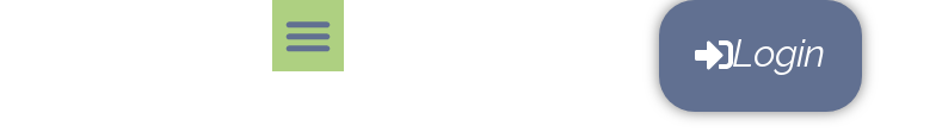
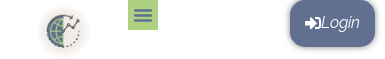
+ [image]
